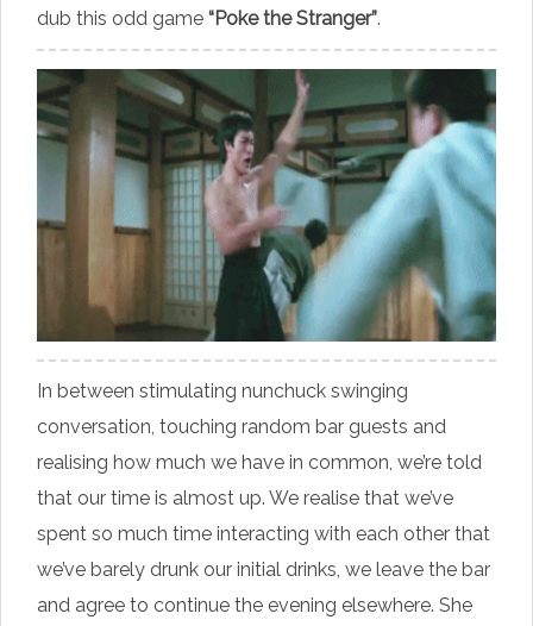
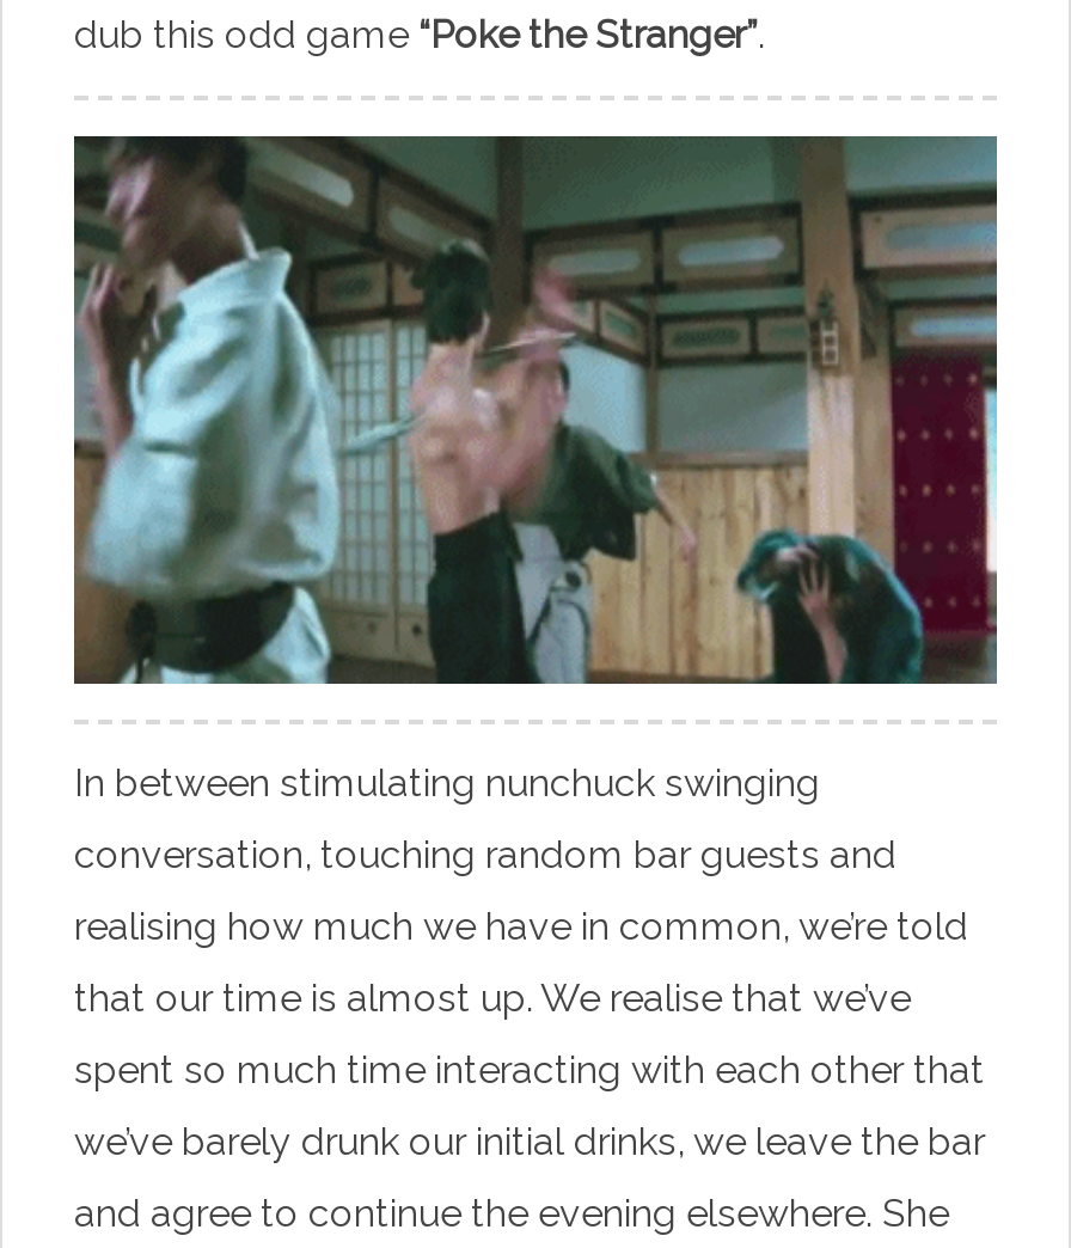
- [image]
+ [image]
